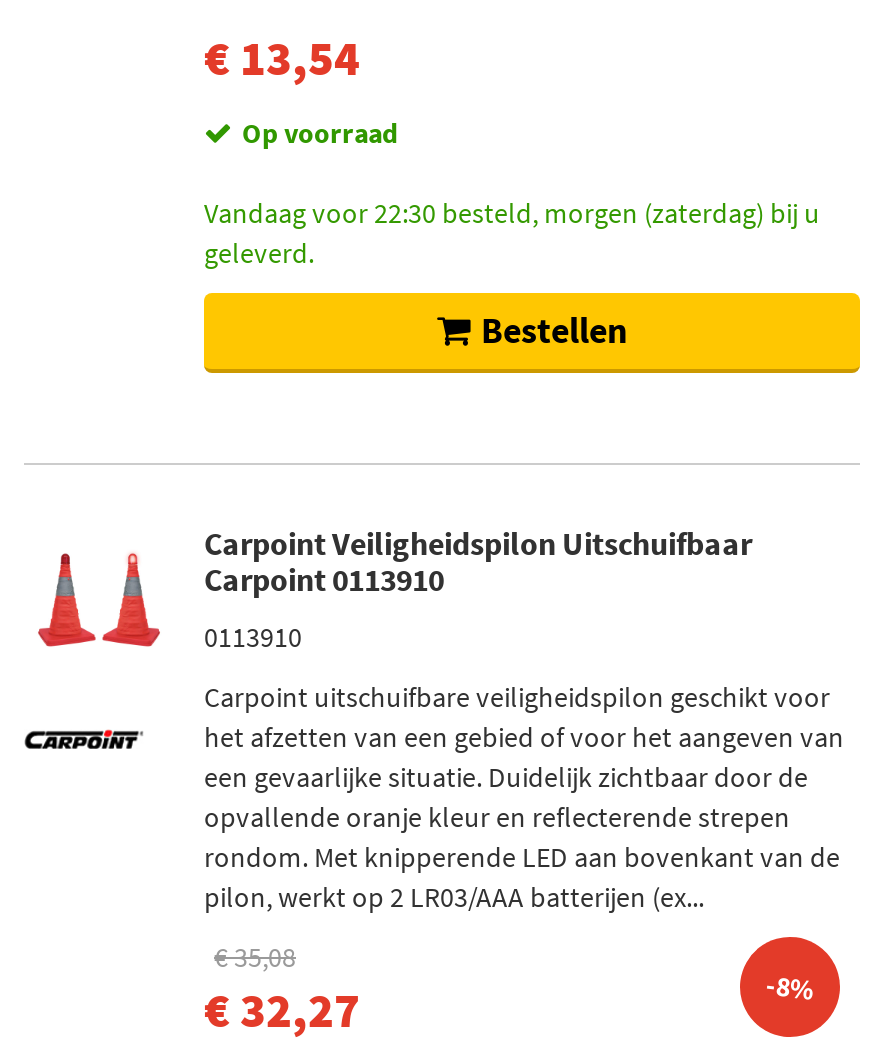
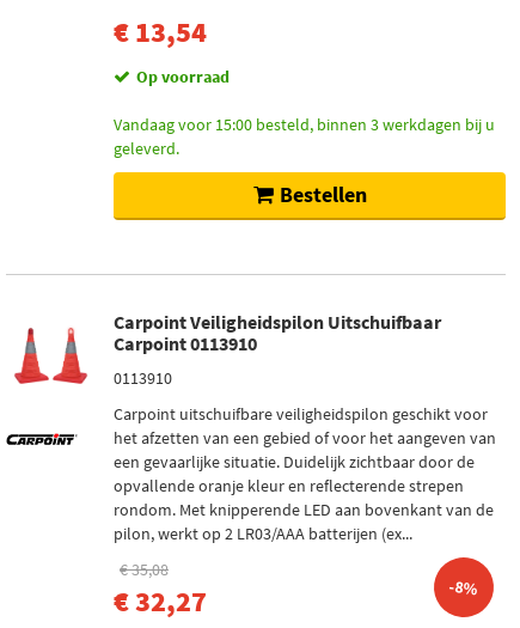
- Vandaag voor 22:30 besteld, morgen (zaterdag) bij u
+ Vandaag voor 15:00 besteld, binnen 3 werkdagen bij u
